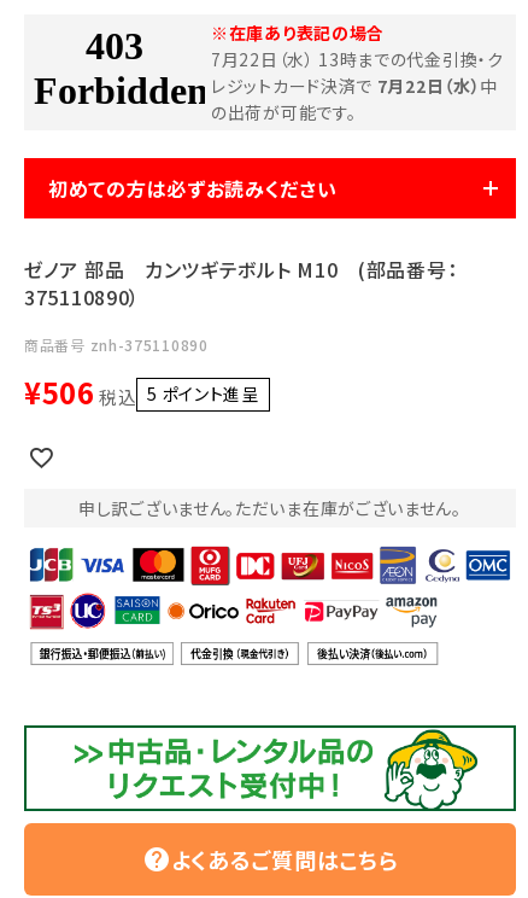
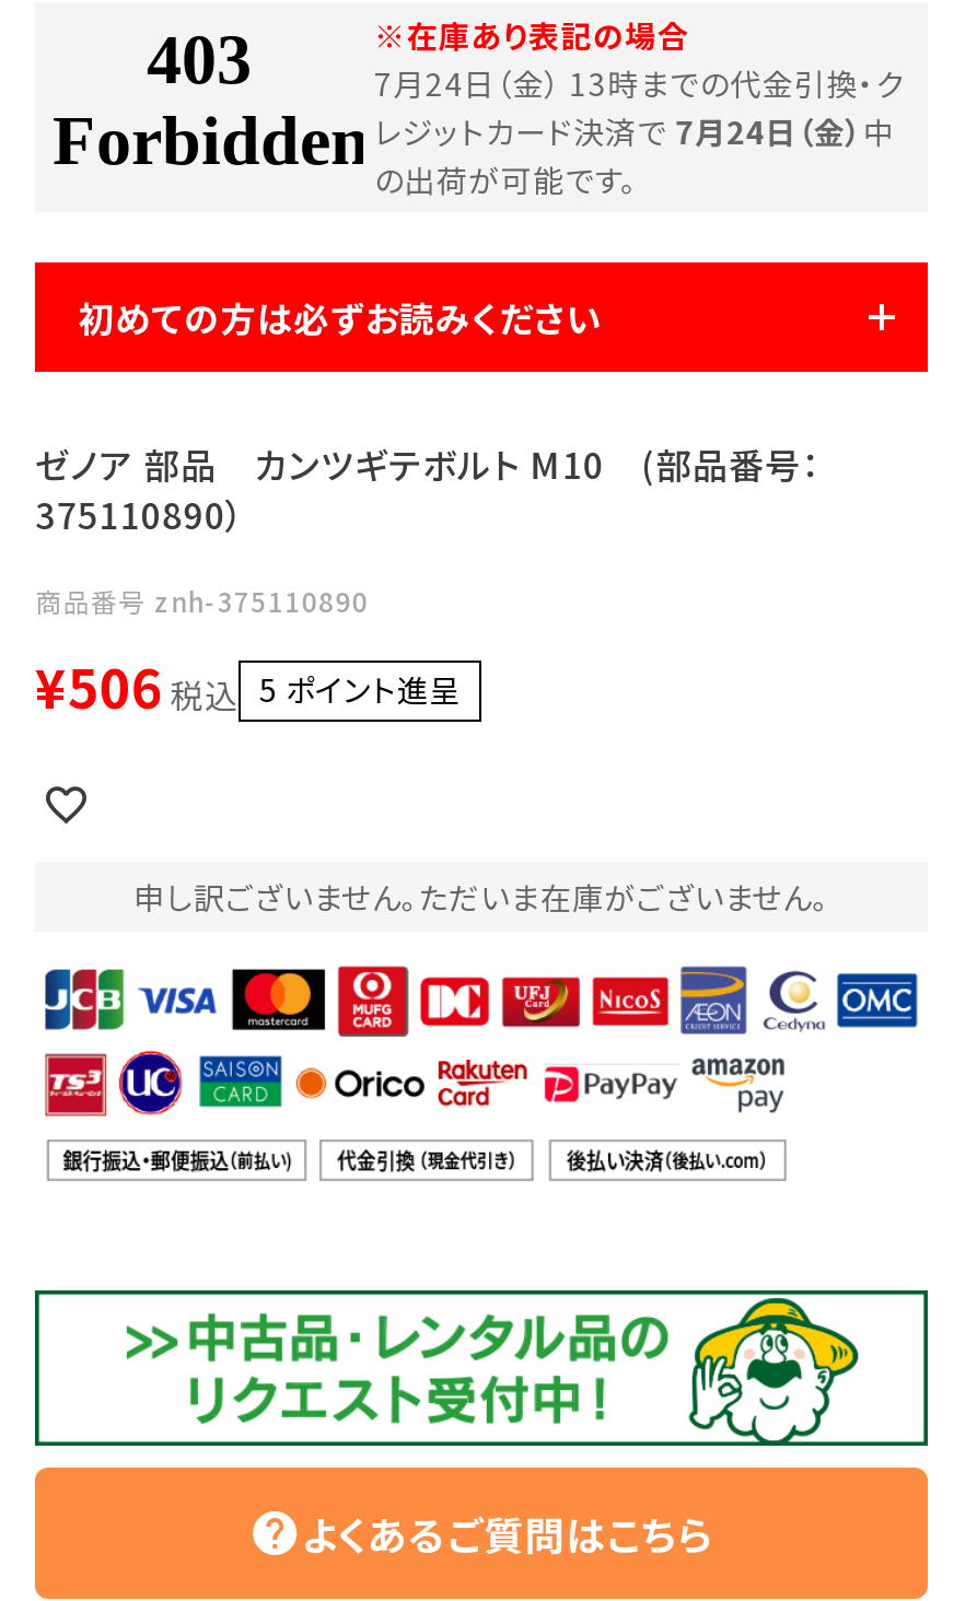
- 7月22日（水） 13時までの代金引換・ク
+ 7月24日（金） 13時までの代金引換・ク

- レジットカード決済で7月22日（水）中
+ レジットカード決済で7月24日（金）中
